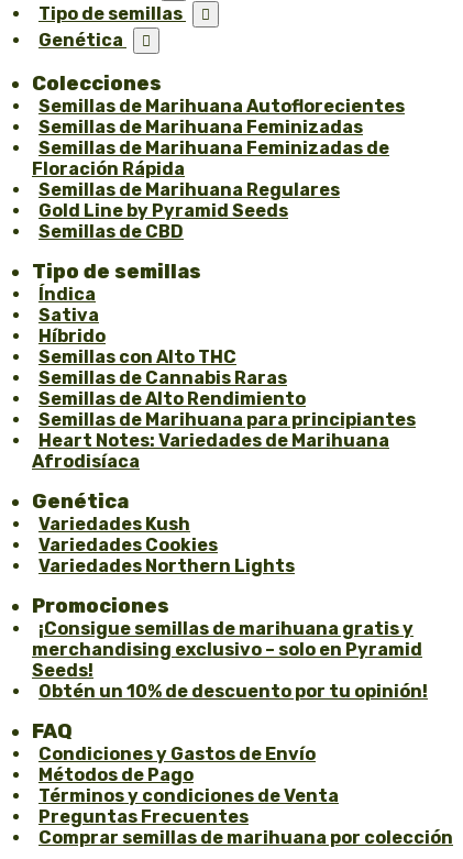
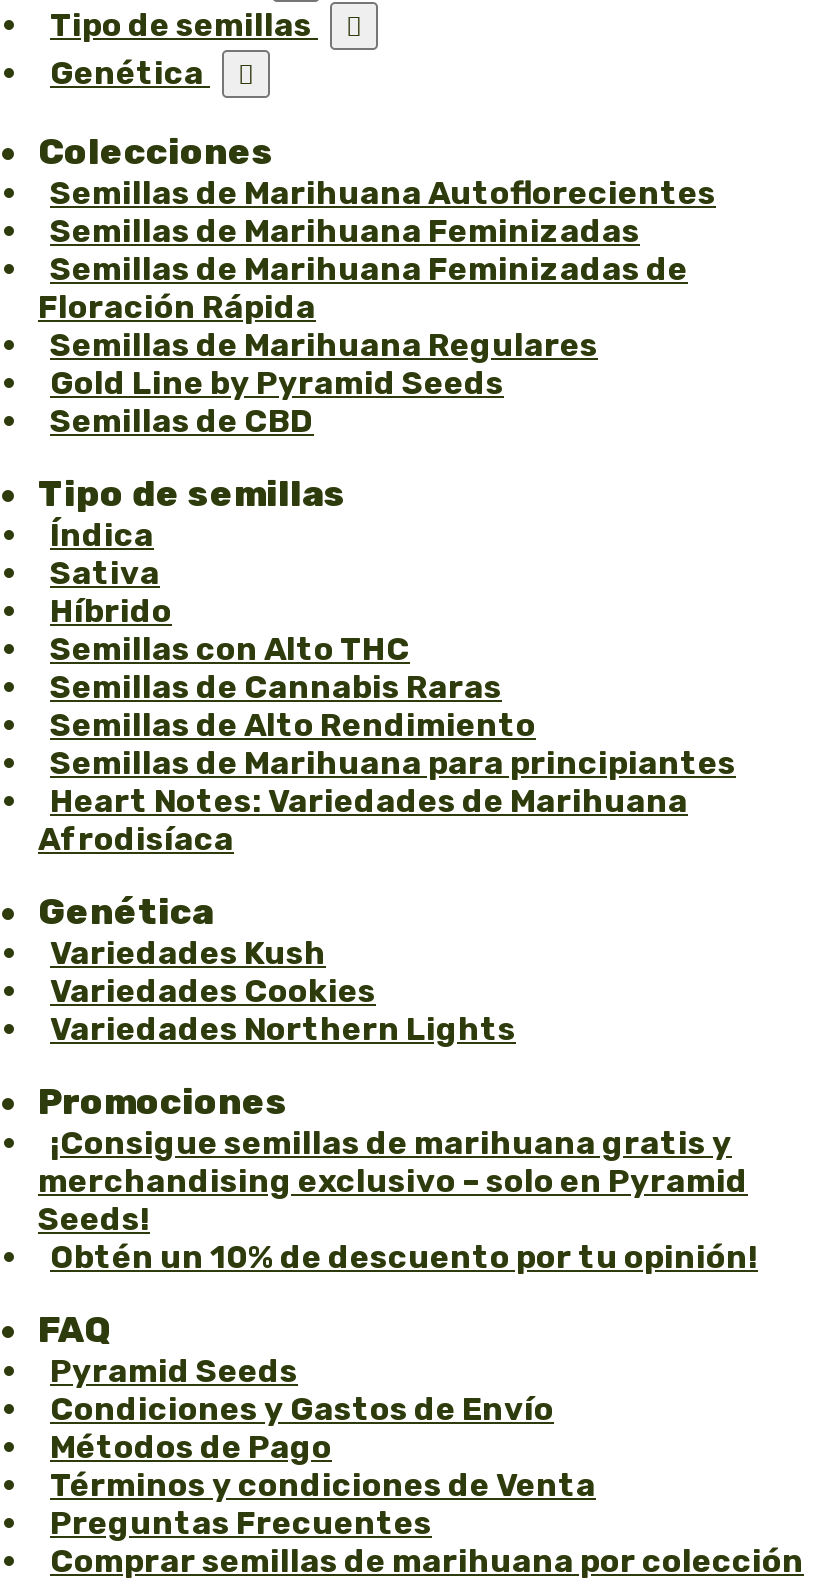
+ Pyramid Seeds
